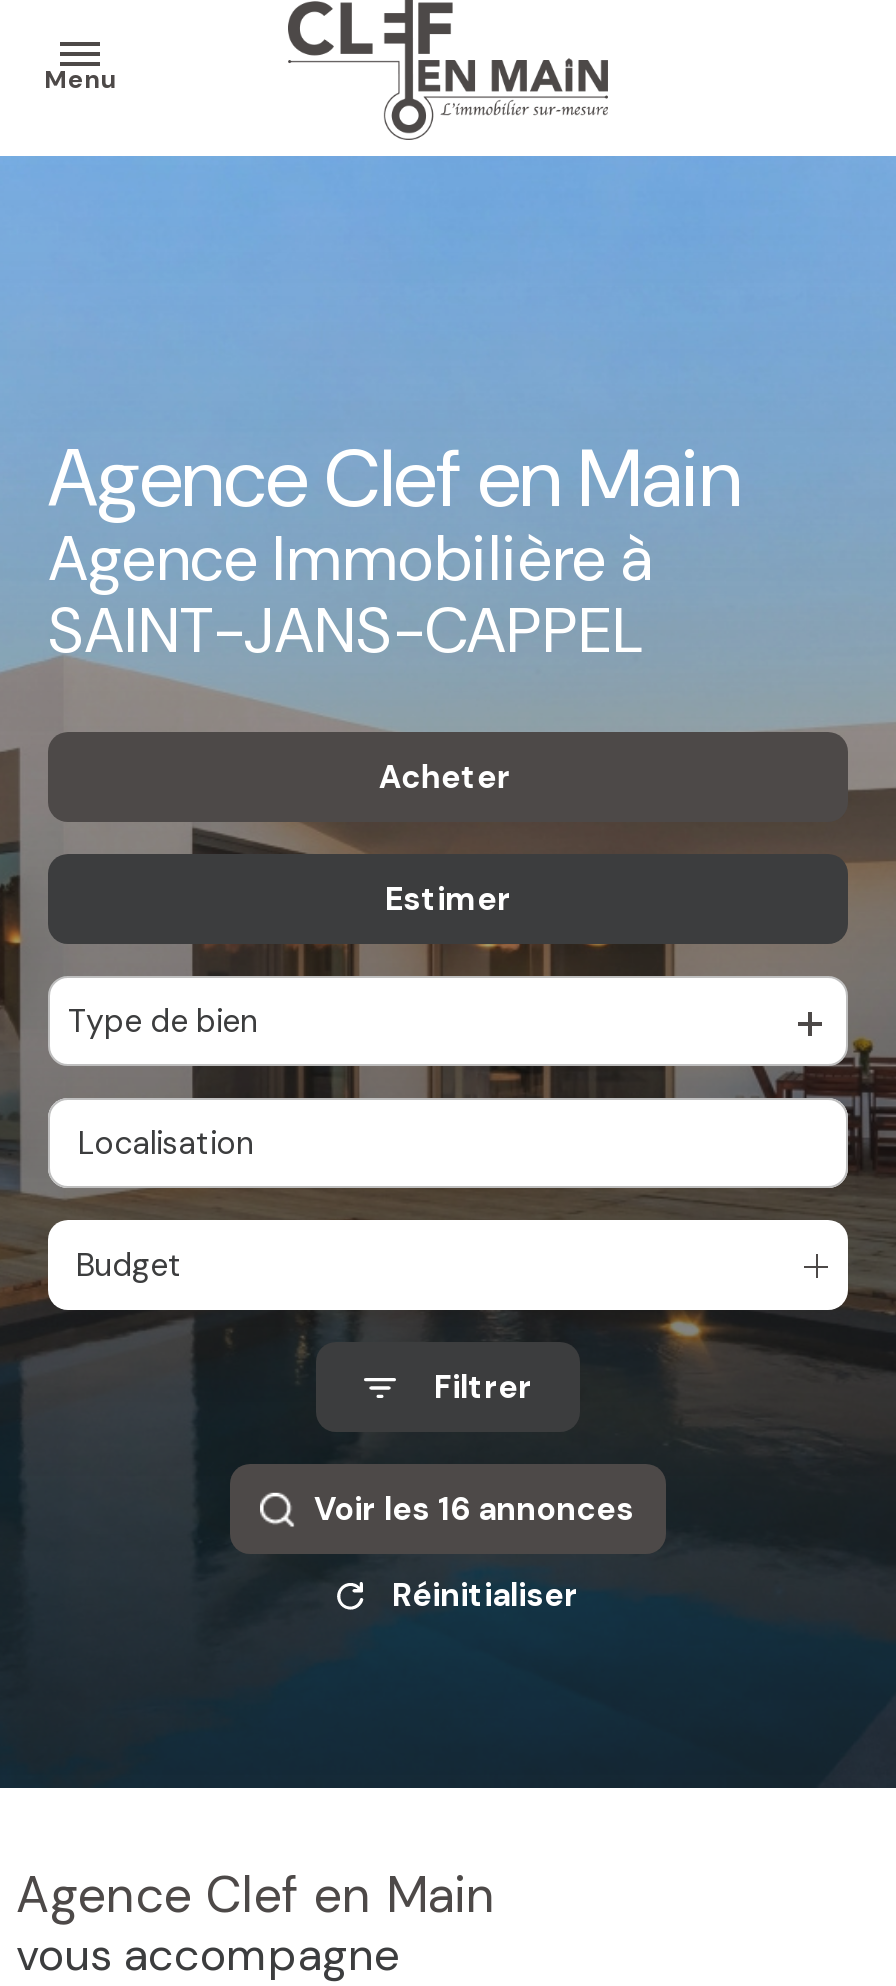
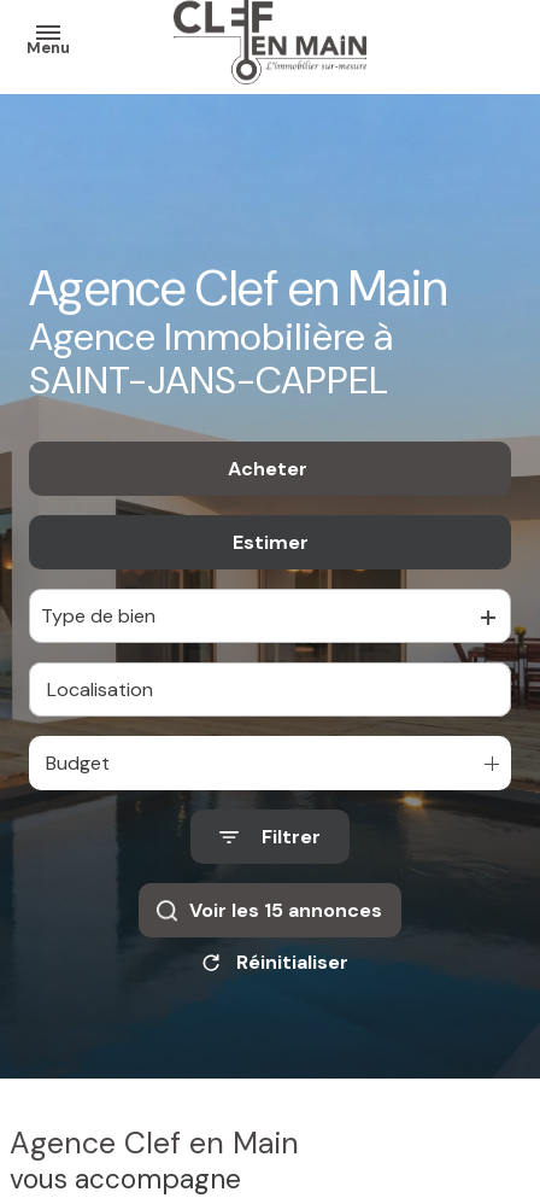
- Voir les 16 annonces
+ Voir les 15 annonces
